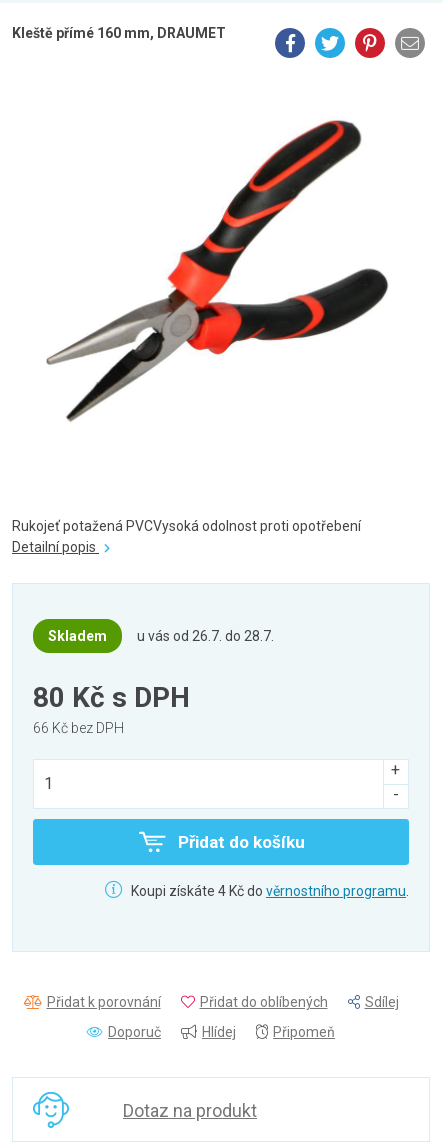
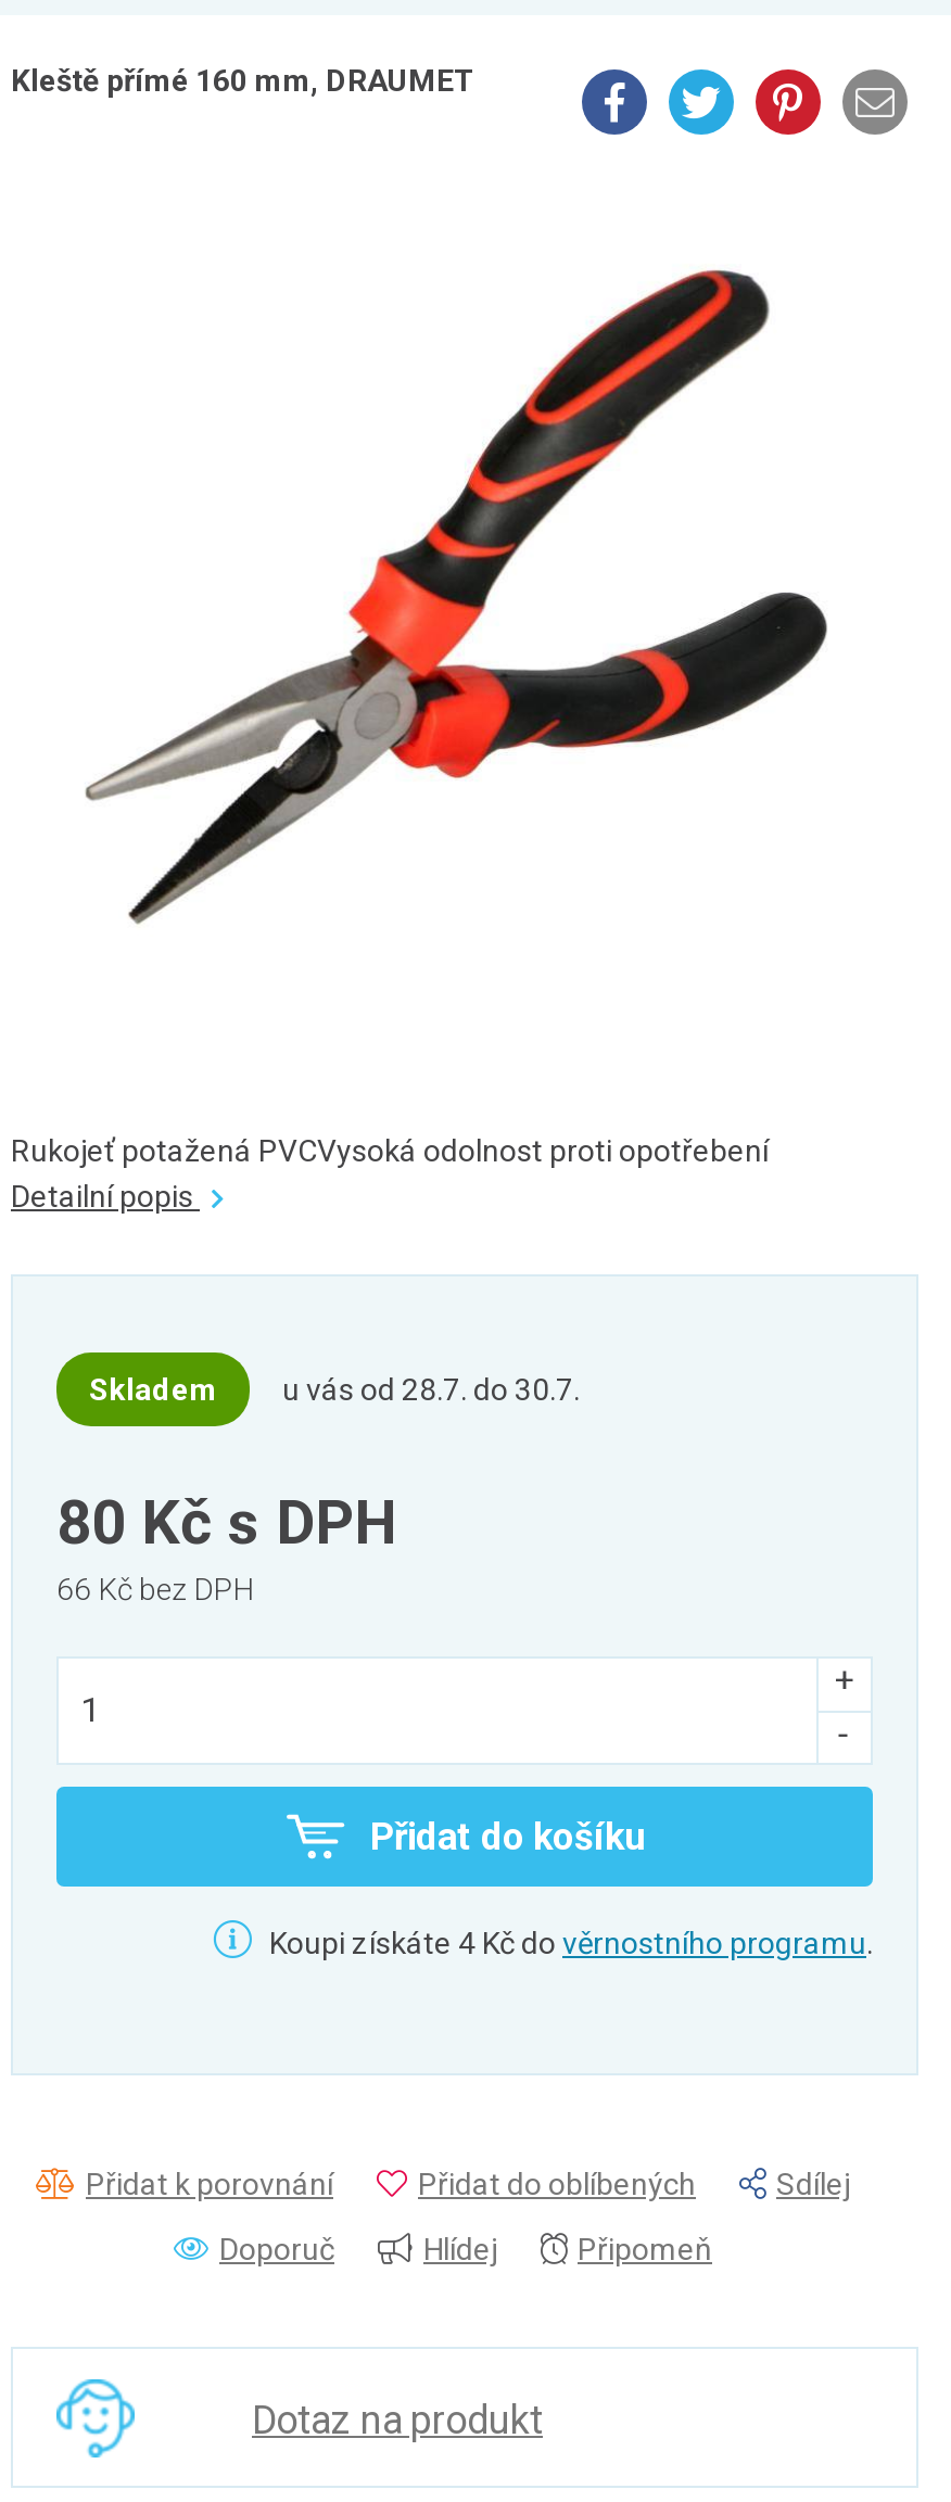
- Skladem u vás od 26.7. do 28.7.
+ Skladem u vás od 28.7. do 30.7.
